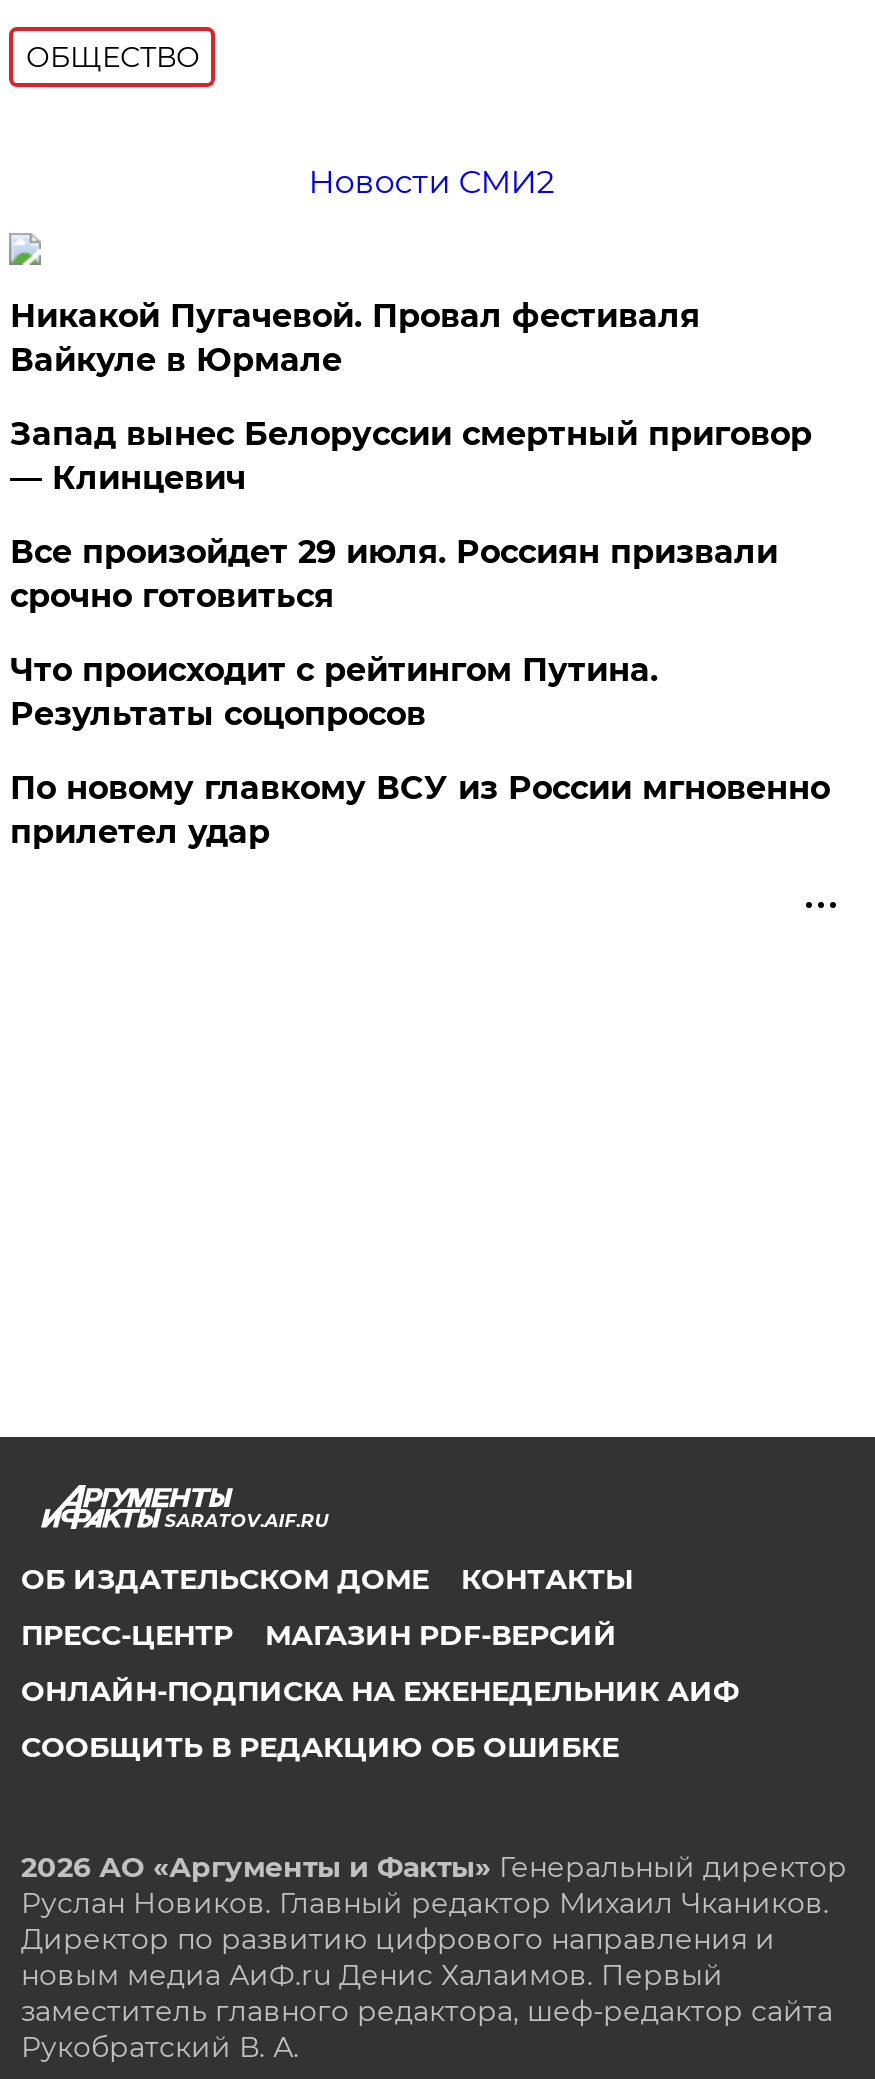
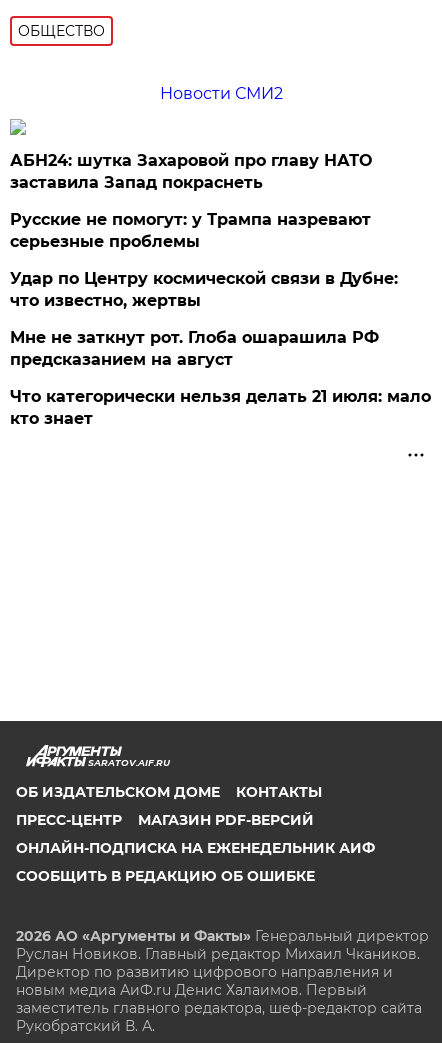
- Никакой Пугачевой. Провал фестиваля
- Вайкуле в Юрмале
+ АБН24: шутка Захаровой про главу НАТО
+ заставила Запад покраснеть

- Запад вынес Белоруссии смертный приговор
- — Клинцевич
+ Русские не помогут: у Трампа назревают
+ серьезные проблемы

- Все произойдет 29 июля. Россиян призвали
- срочно готовиться
+ Удар по Центру космической связи в Дубне:
+ что известно, жертвы

- Что происходит с рейтингом Путина.
- Результаты соцопросов
+ Мне не заткнут рот. Глоба ошарашила РФ
+ предсказанием на август

- По новому главкому ВСУ из России мгновенно
- прилетел удар
+ Что категорически нельзя делать 21 июля: мало
+ кто знает
